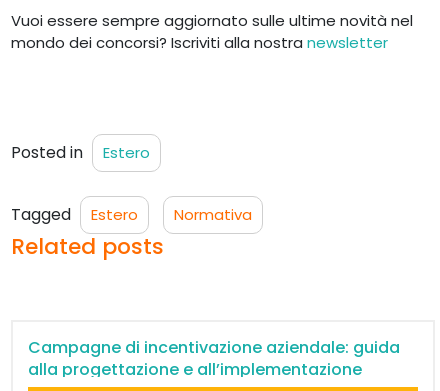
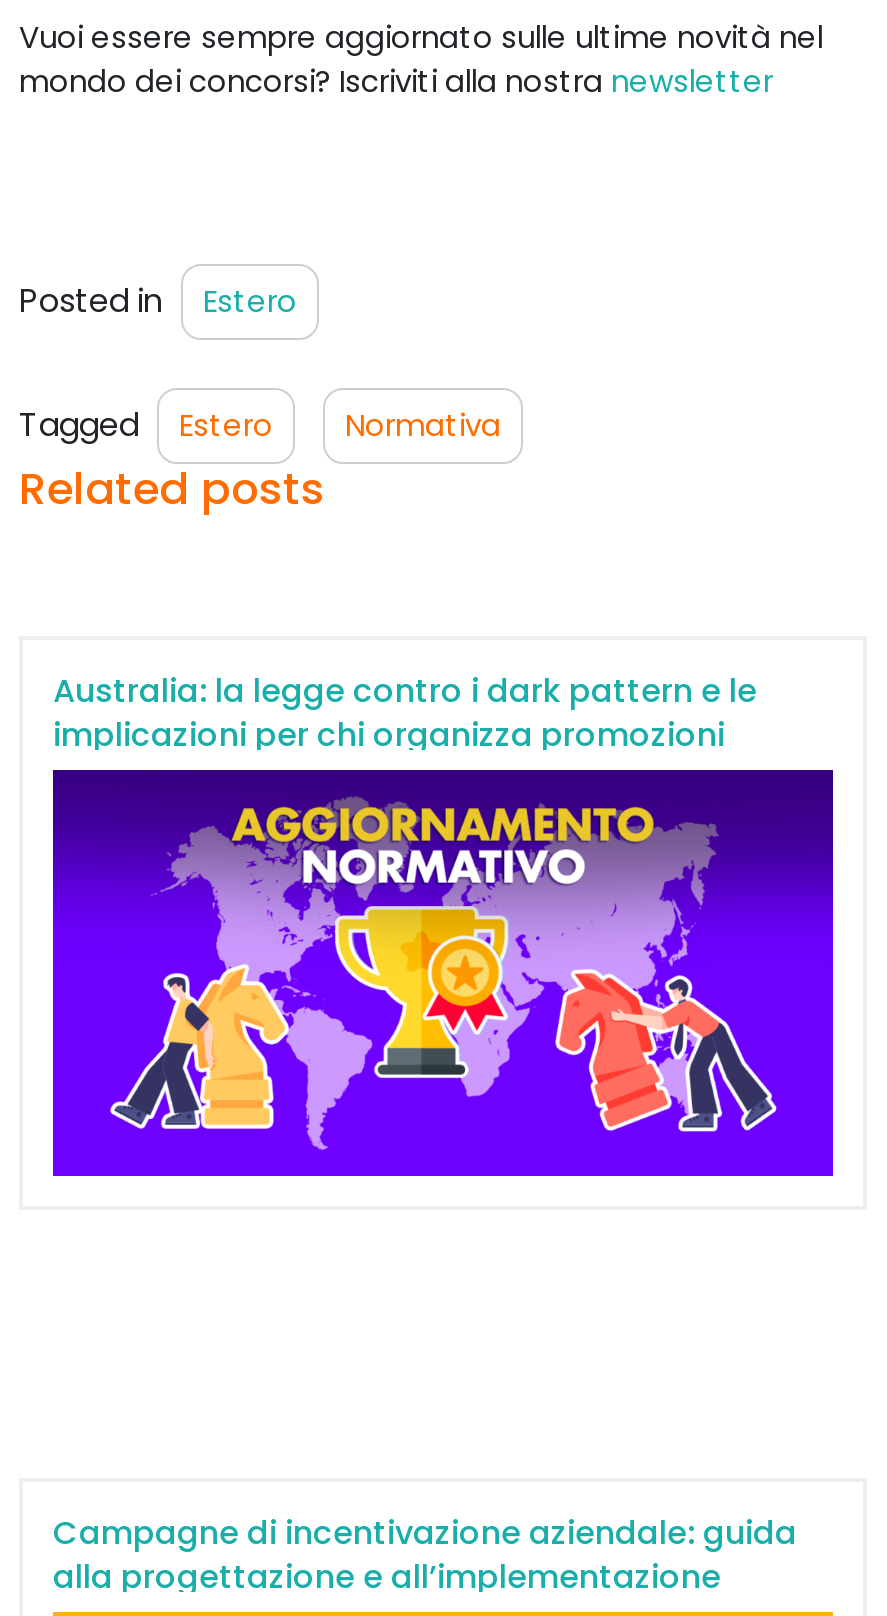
+ [image]

+ Australia: la legge contro i dark pattern e le
+ implicazioni per chi organizza promozioni
